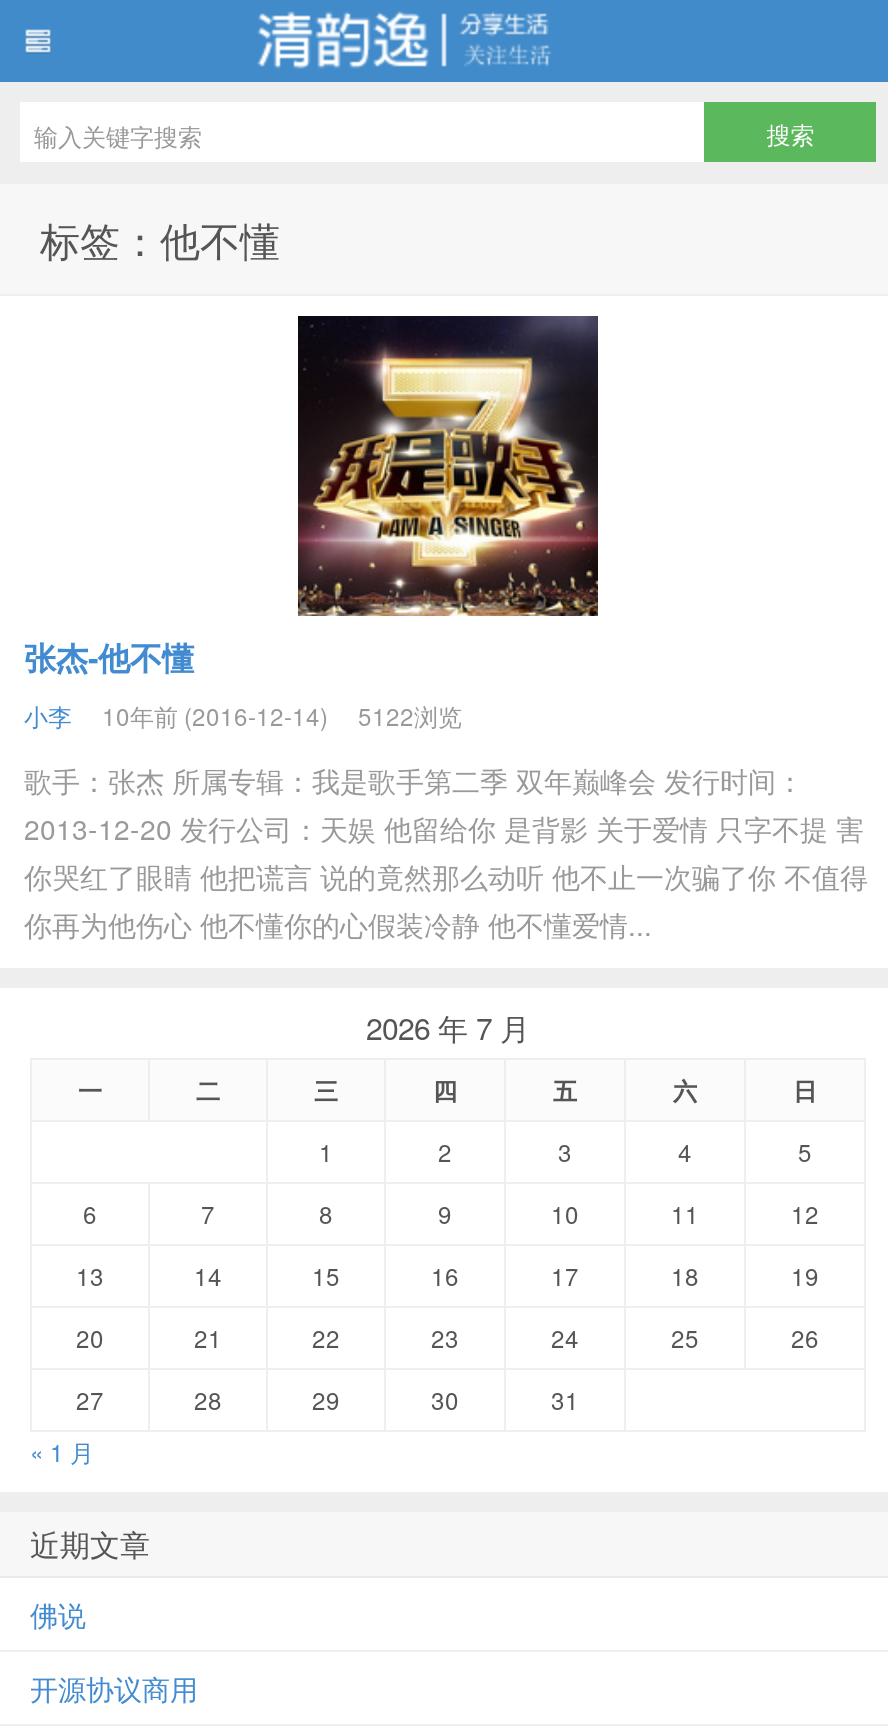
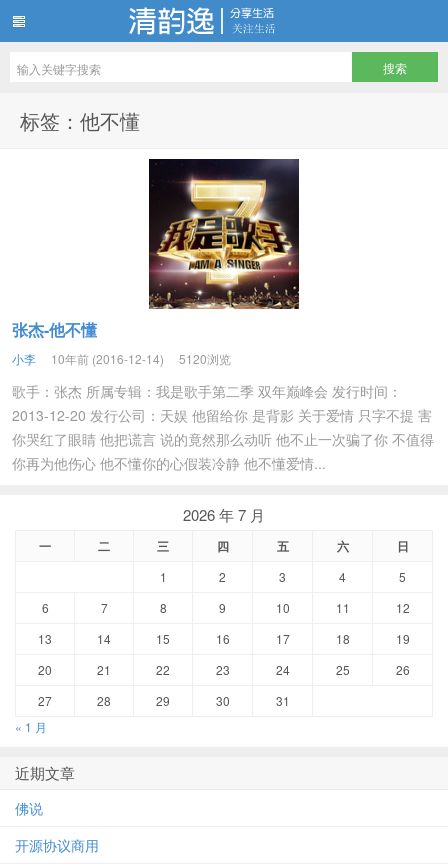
- 小李 10年前 (2016-12-14) 5122浏览
+ 小李 10年前 (2016-12-14) 5120浏览
